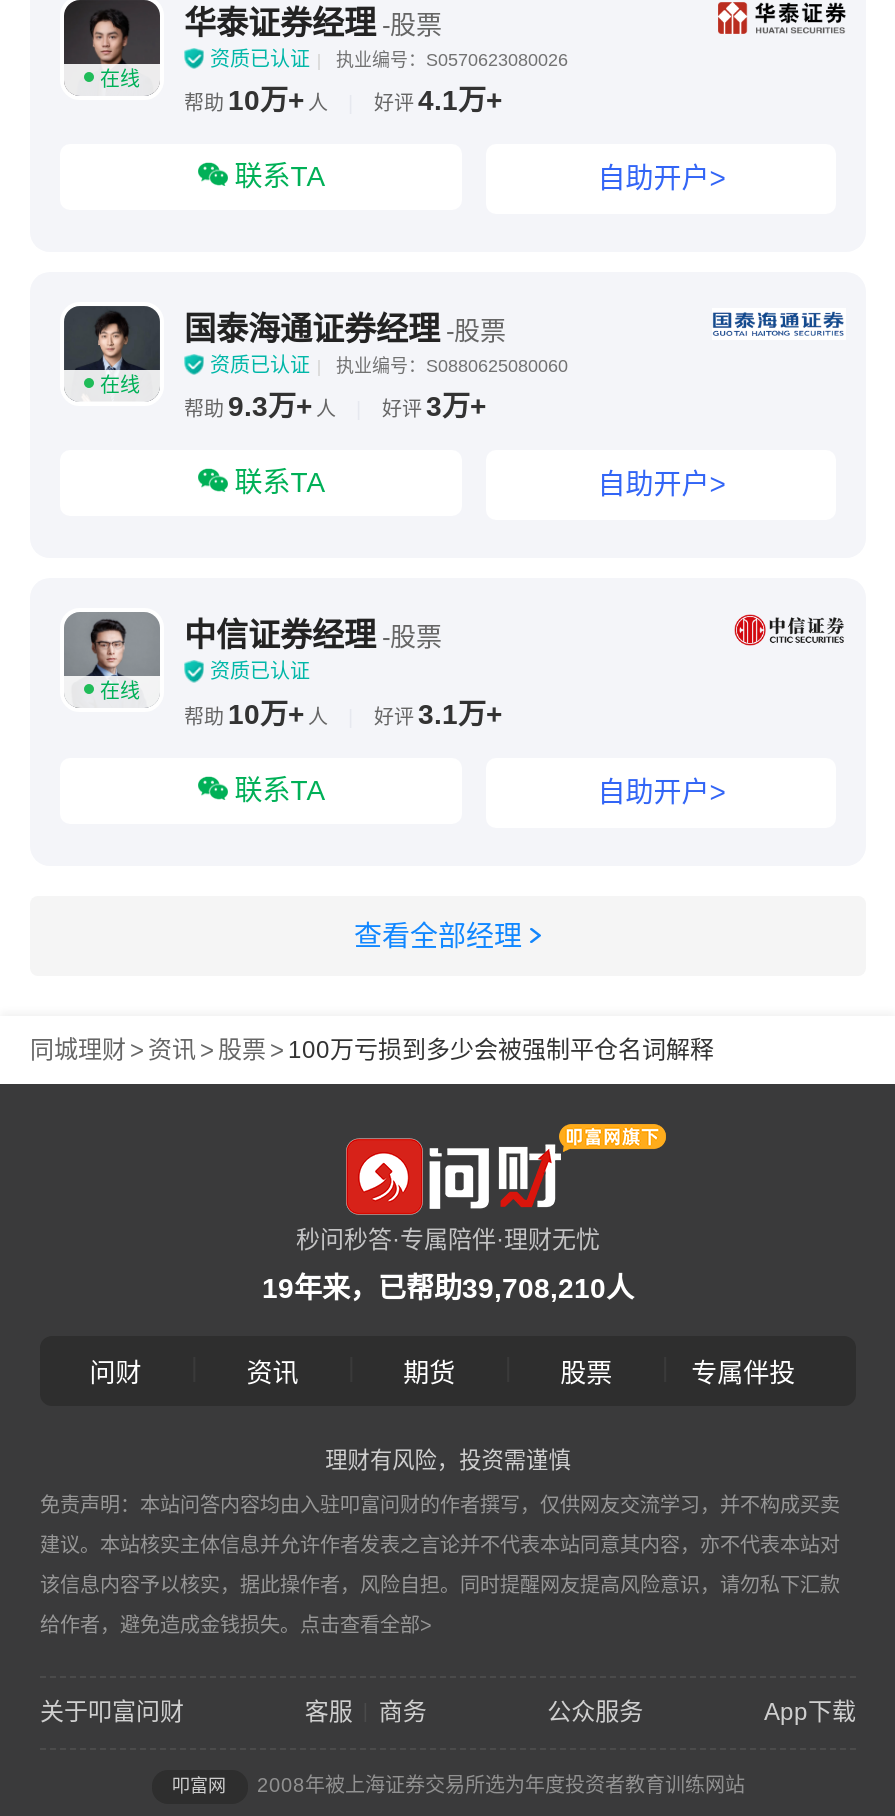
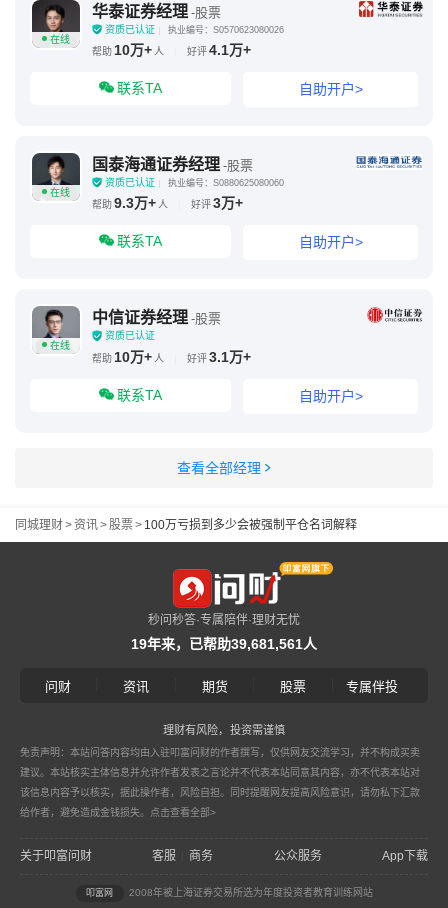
- 19年来，已帮助39,708,210人
+ 19年来，已帮助39,681,561人
